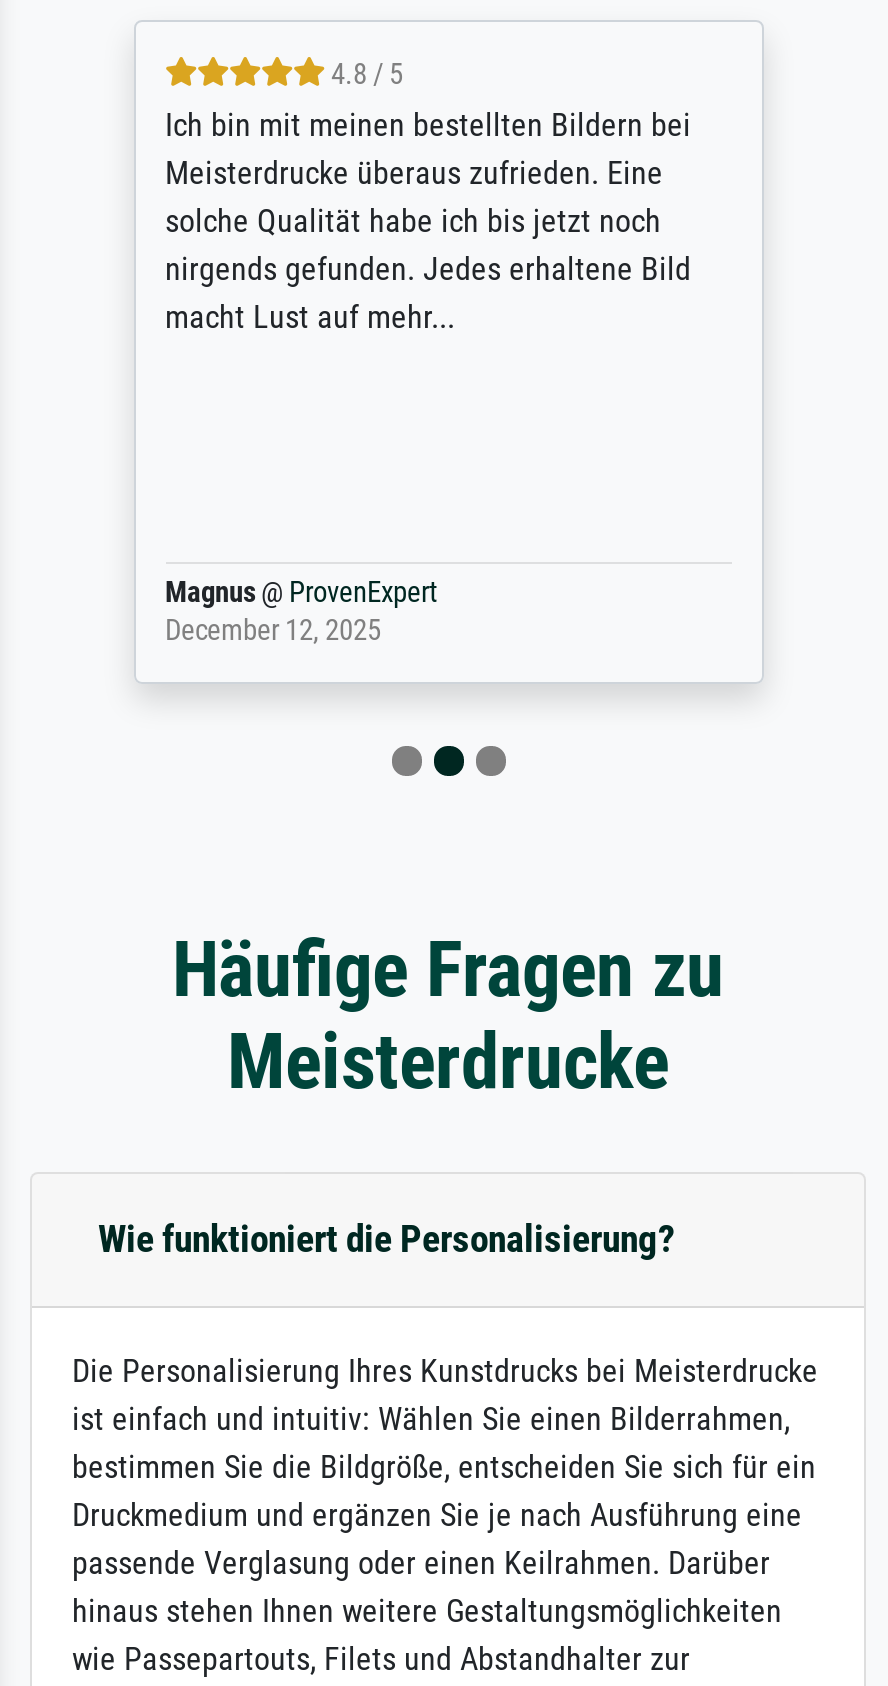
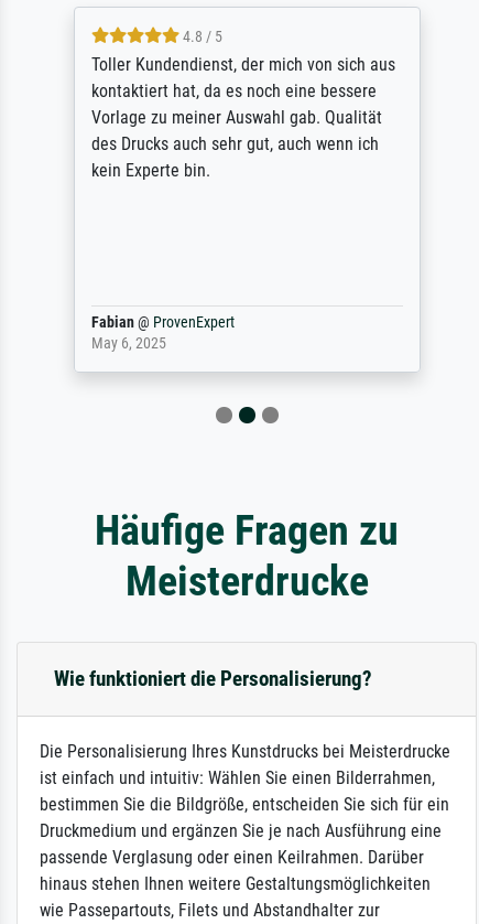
- Ich bin mit meinen bestellten Bildern bei
- Meisterdrucke überaus zufrieden. Eine
- solche Qualität habe ich bis jetzt noch
- nirgends gefunden. Jedes erhaltene Bild
- macht Lust auf mehr...
+ Toller Kundendienst, der mich von sich aus
+ kontaktiert hat, da es noch eine bessere
+ Vorlage zu meiner Auswahl gab. Qualität
+ des Drucks auch sehr gut, auch wenn ich
+ kein Experte bin.

- Magnus @ ProvenExpert
- December 12, 2025
+ Fabian @ ProvenExpert
+ May 6, 2025
